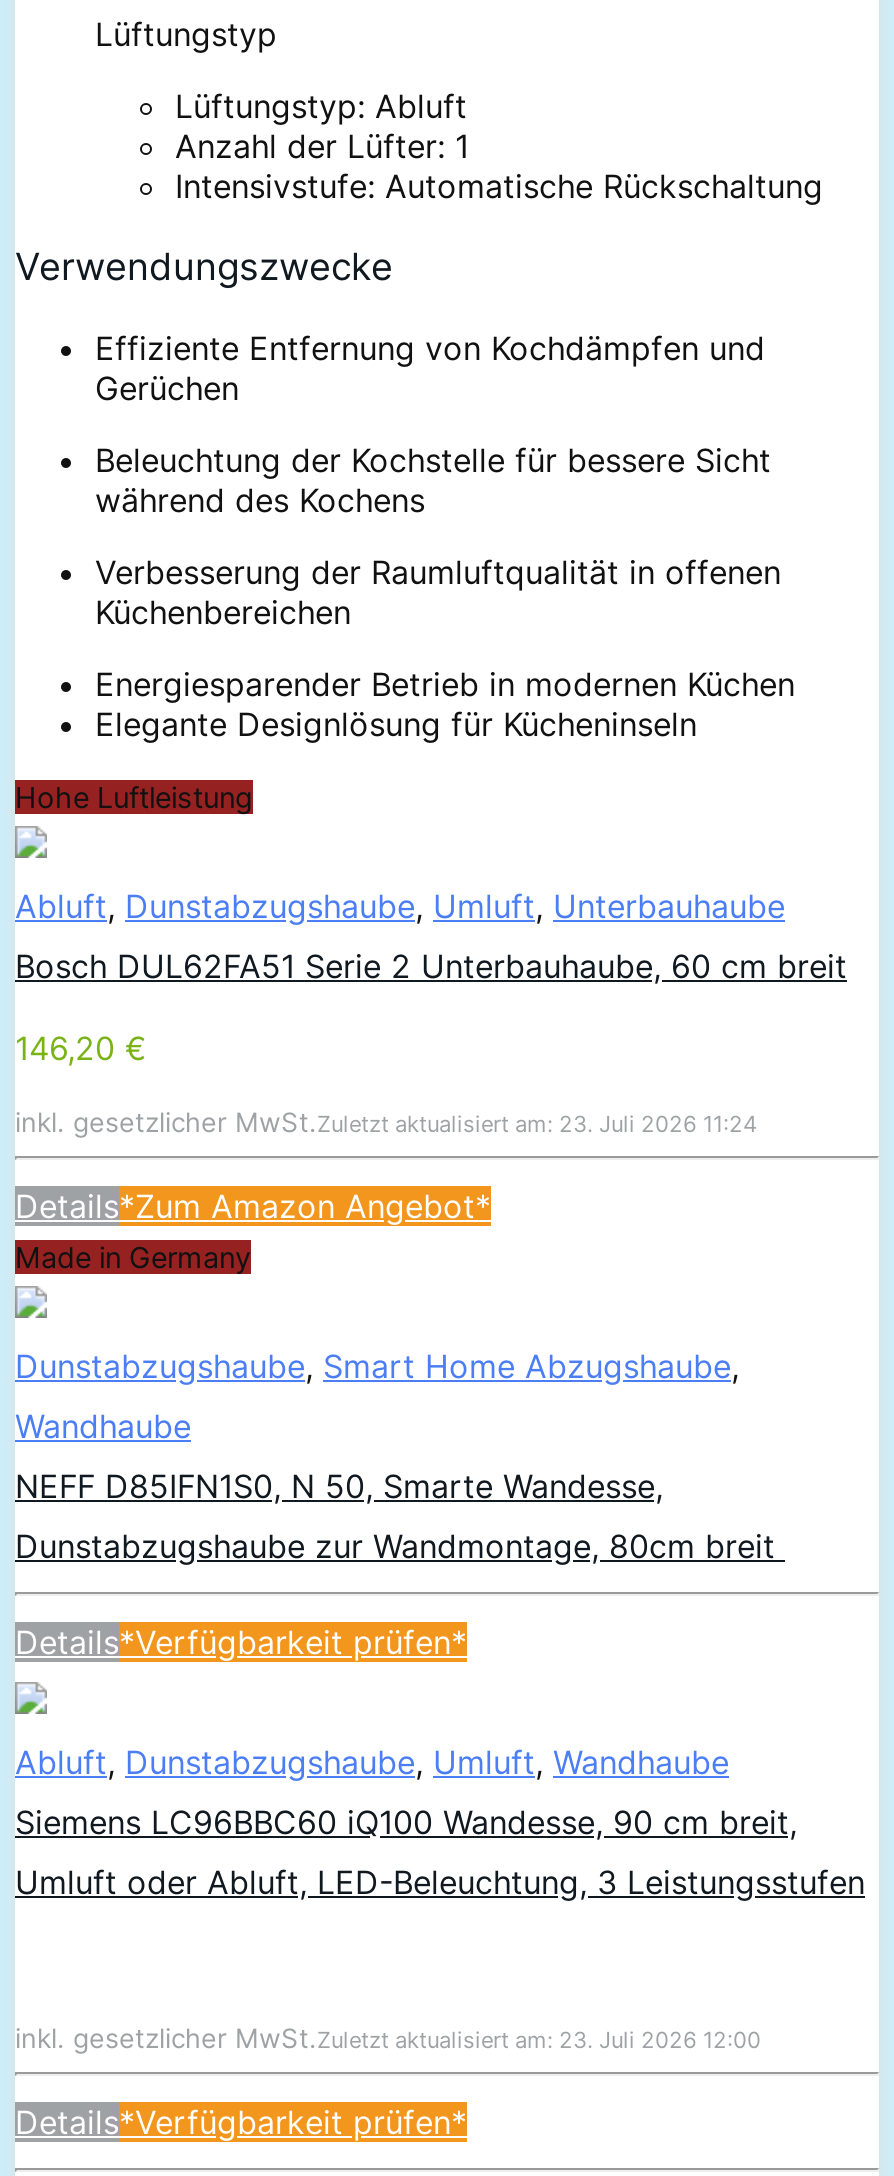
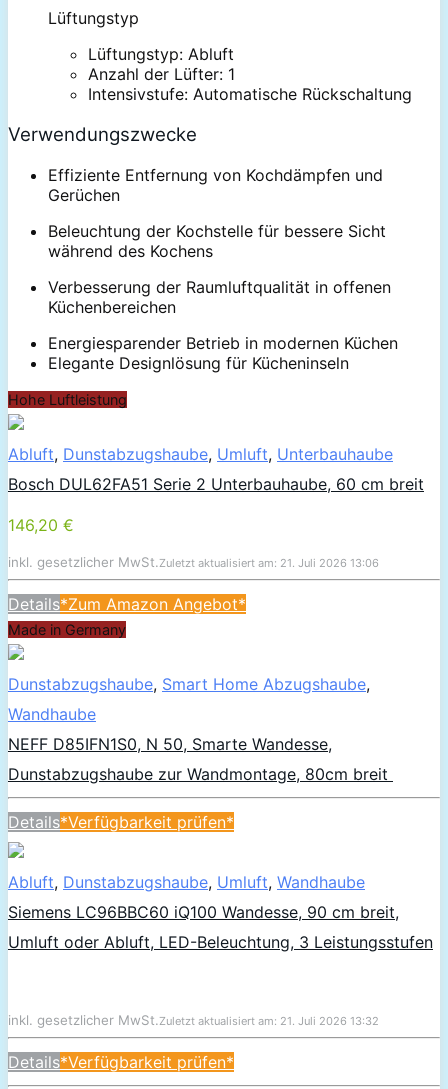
- inkl. gesetzlicher MwSt.Zuletzt aktualisiert am: 23. Juli 2026 11:24
+ inkl. gesetzlicher MwSt.Zuletzt aktualisiert am: 21. Juli 2026 13:06

- inkl. gesetzlicher MwSt.Zuletzt aktualisiert am: 23. Juli 2026 12:00
+ inkl. gesetzlicher MwSt.Zuletzt aktualisiert am: 21. Juli 2026 13:32
